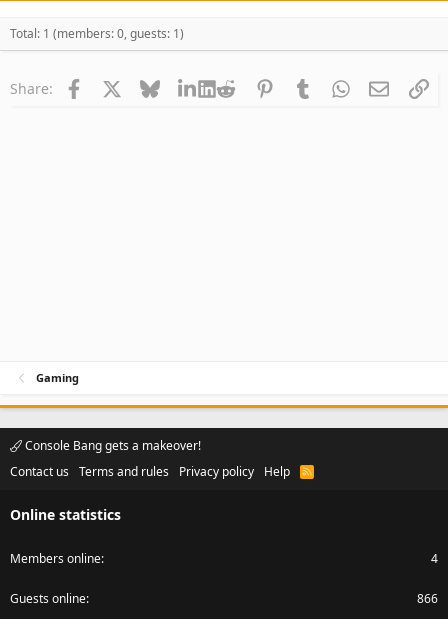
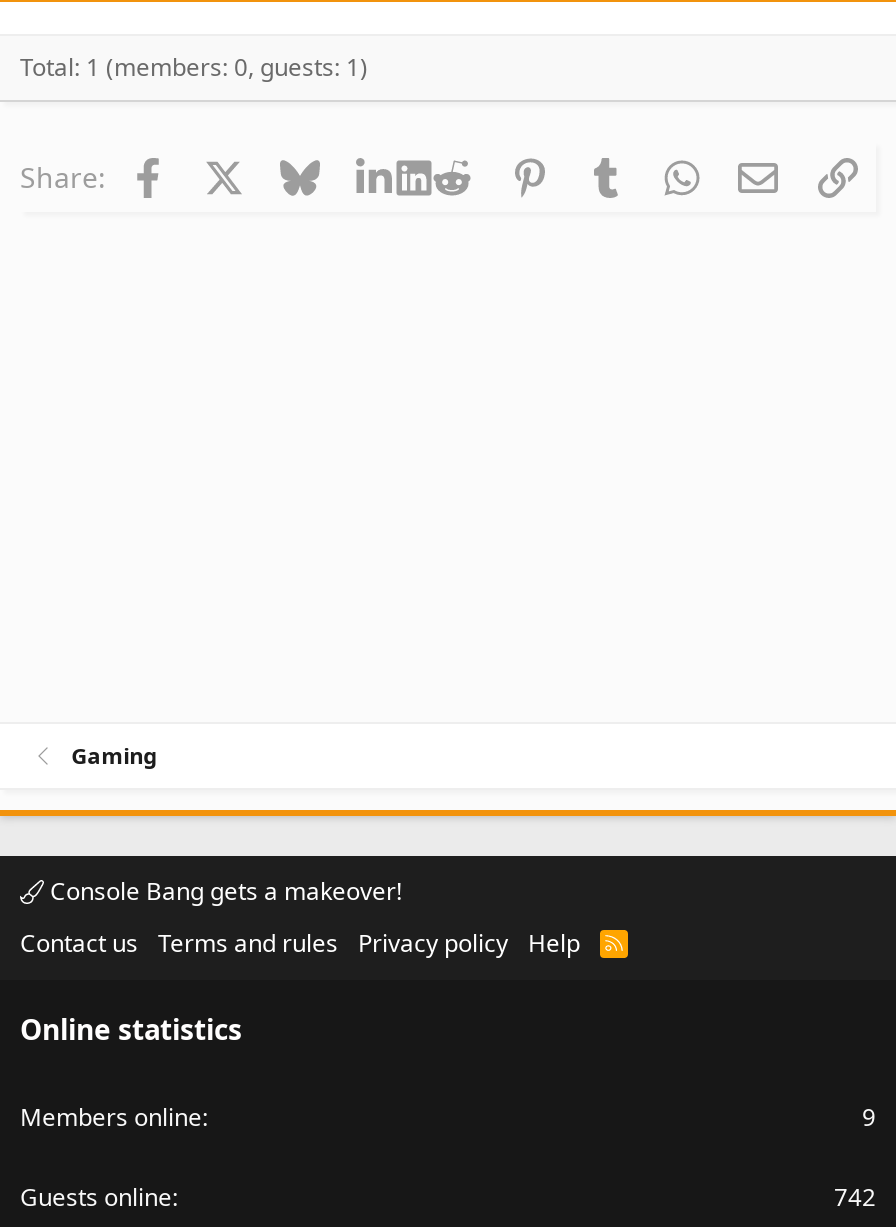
- 4
+ 9

- 866
+ 742
